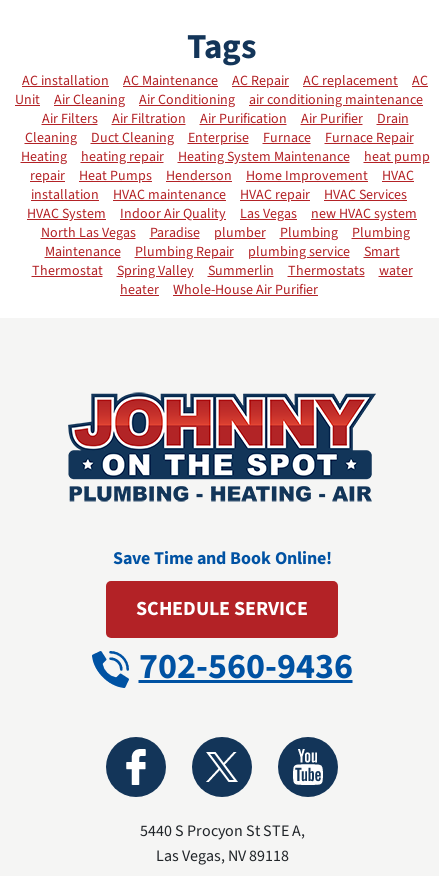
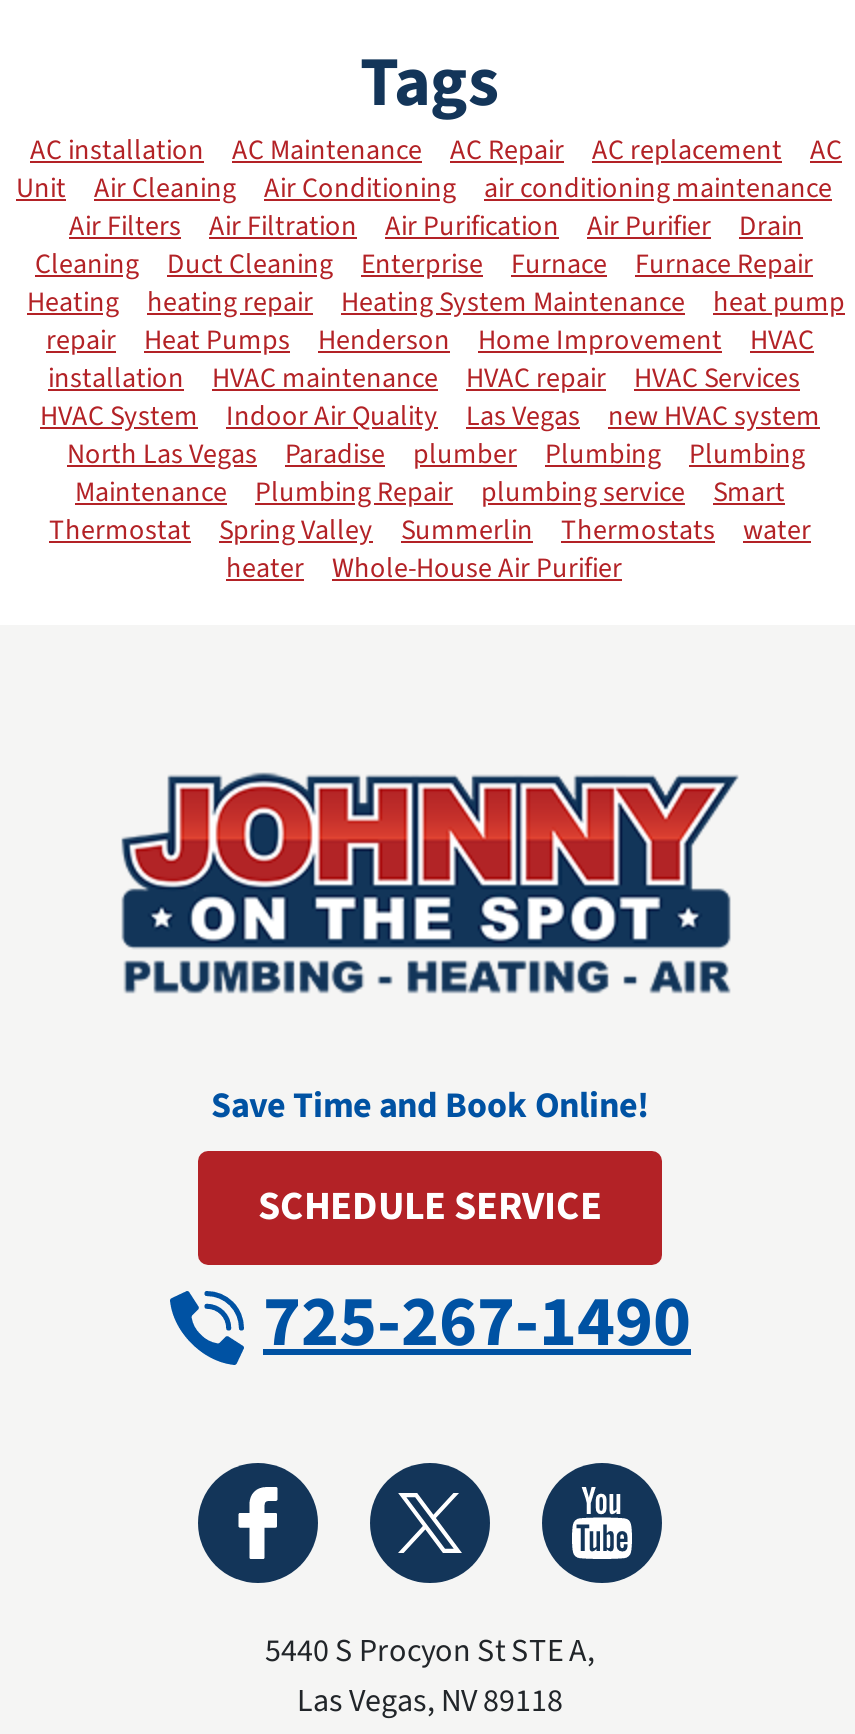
- 702-560-9436
+ 725-267-1490
